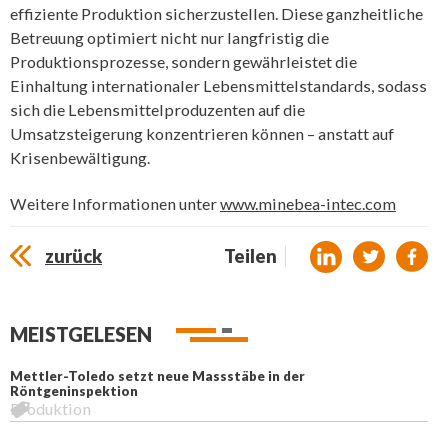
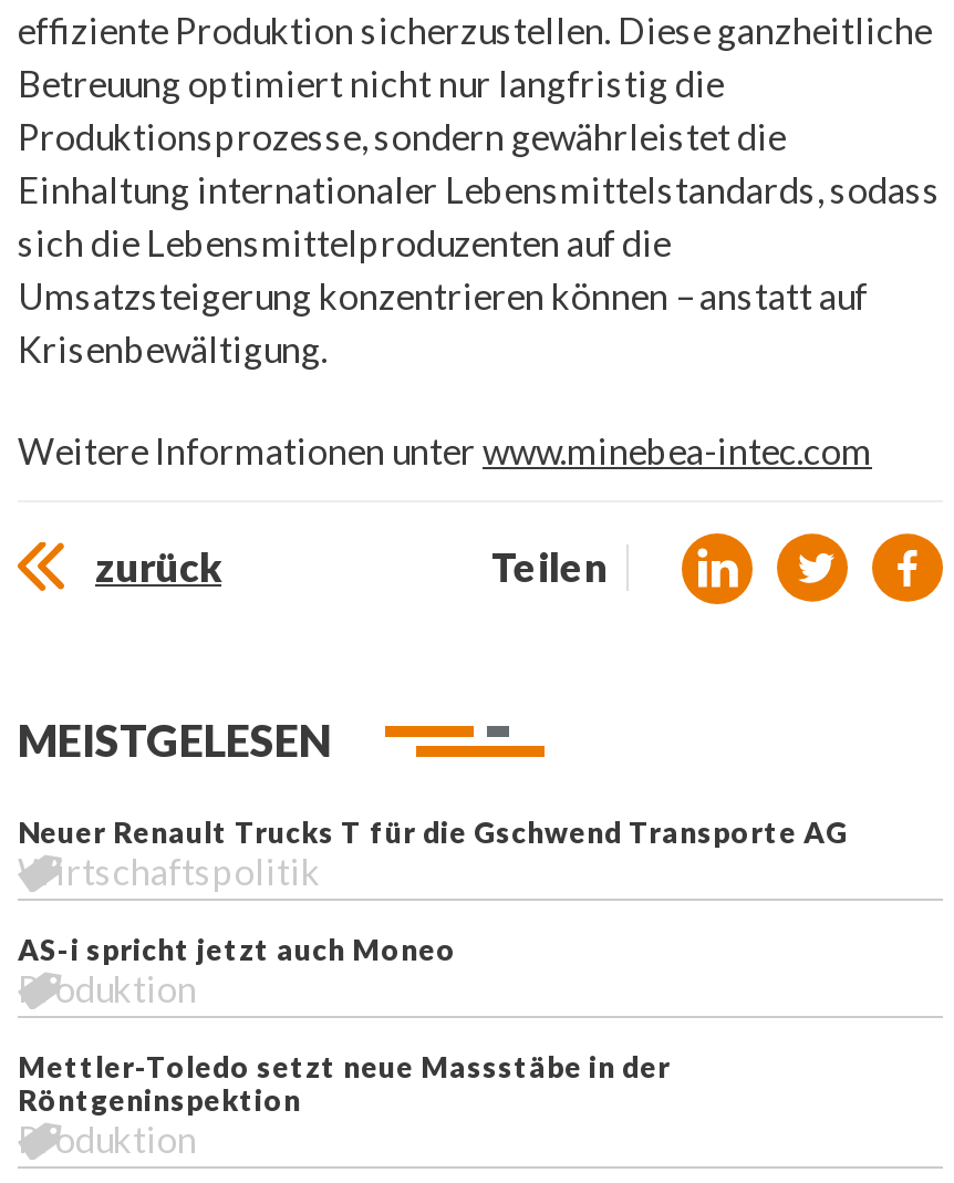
+ Neuer Renault Trucks T für die Gschwend Transporte AG
+ Wirtschaftspolitik
+ AS-i spricht jetzt auch Moneo
+ Produktion
